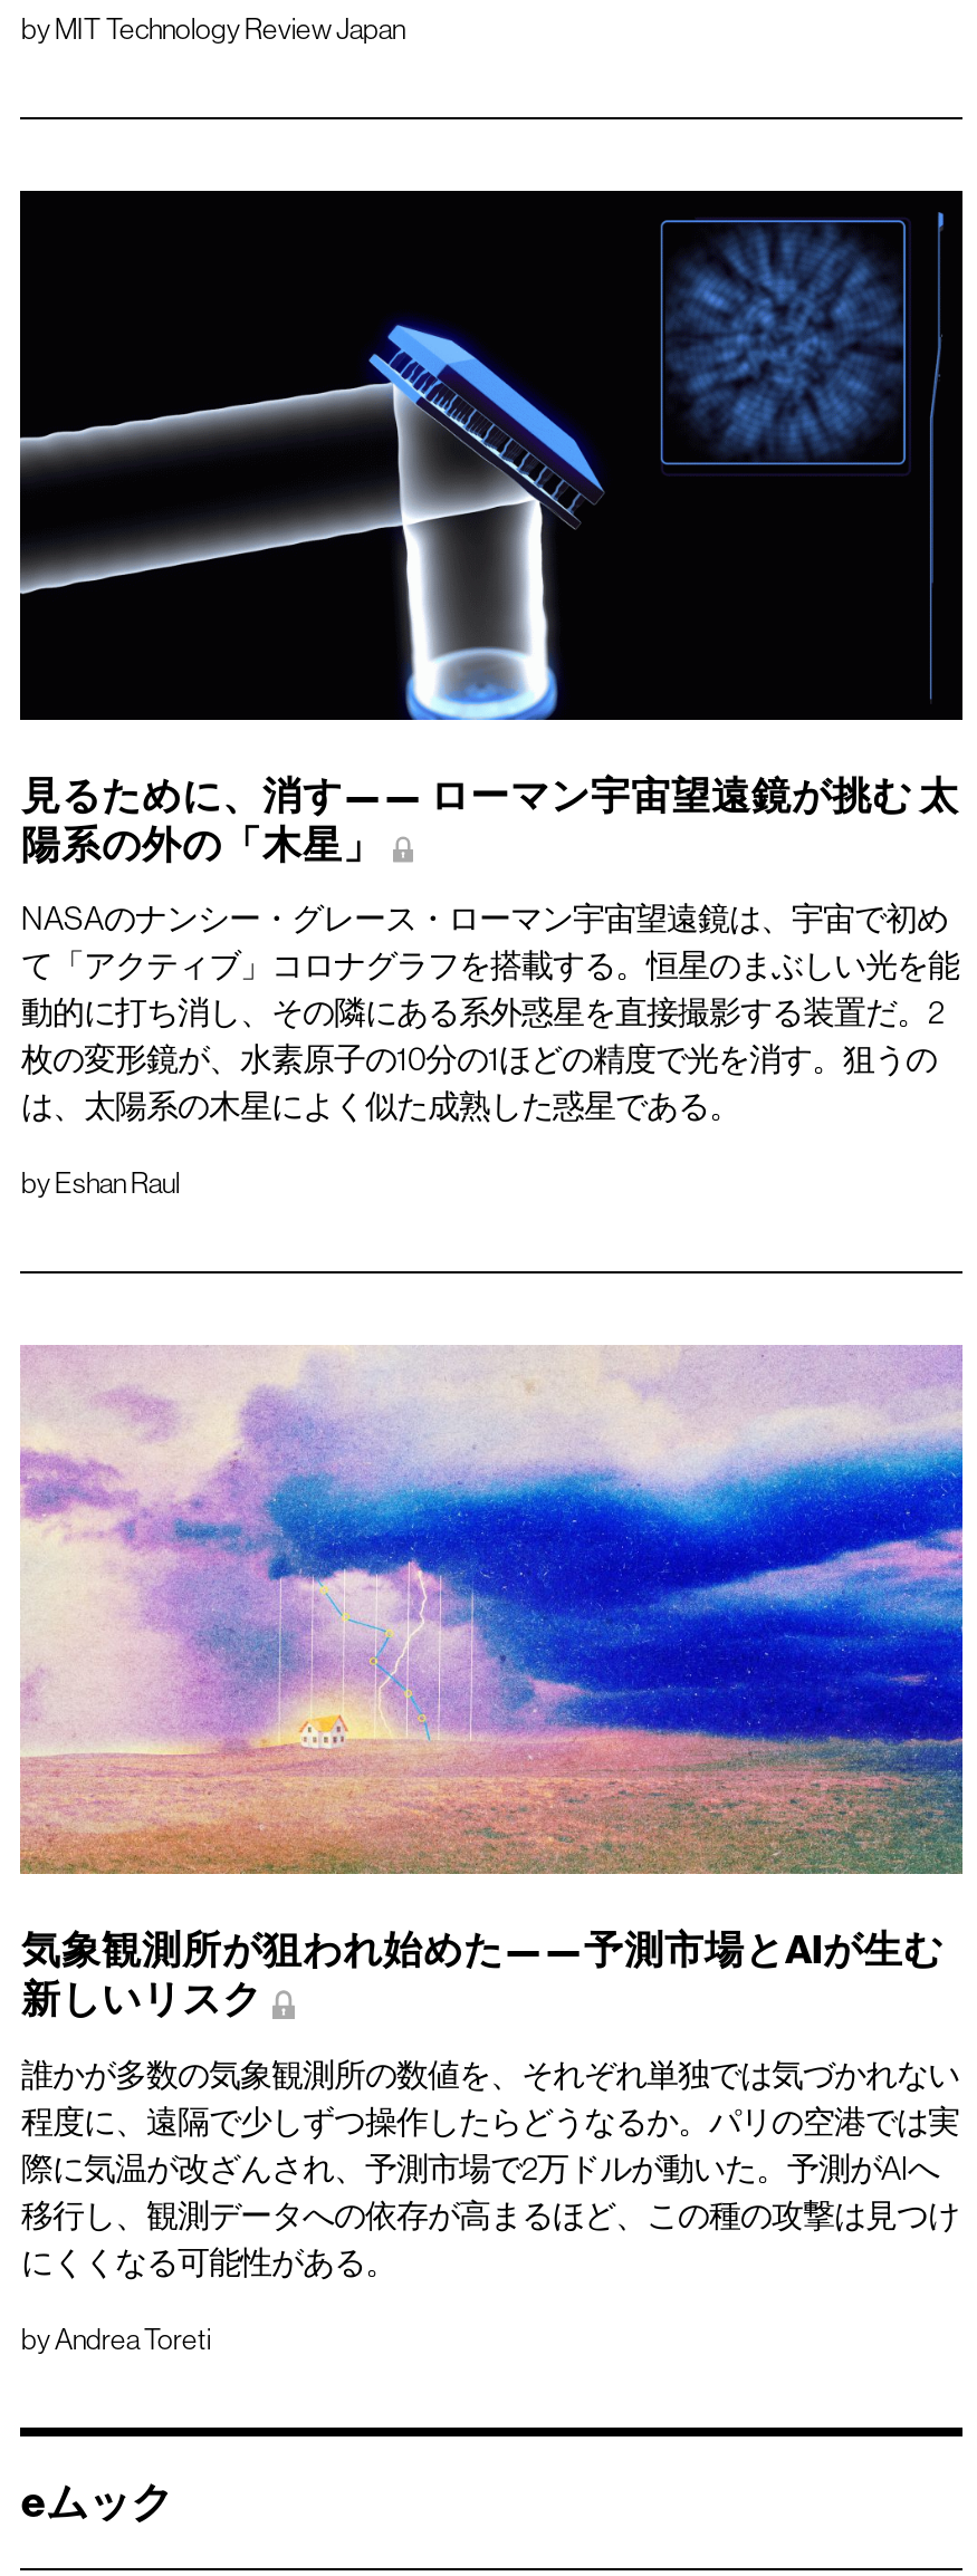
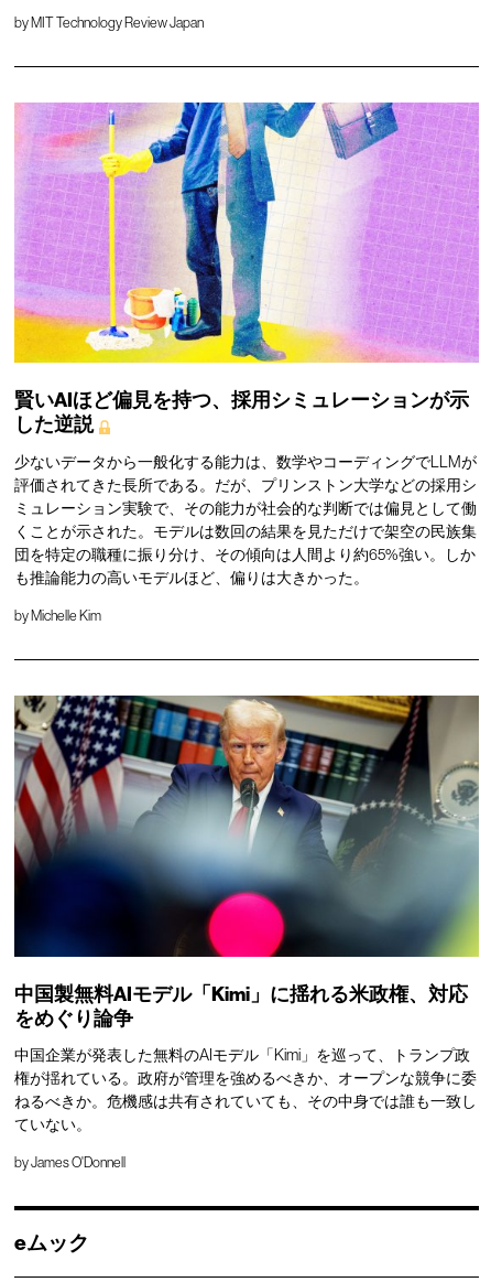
- [image]
- 見るために、消す——ローマン宇宙望遠鏡が挑む太
- 陽系の外の「木星」
+ [image]
+ 賢いAIほど偏見を持つ、採用シミュレーションが示
+ した逆説

- NASAのナンシー・グレース・ローマン宇宙望遠鏡は、宇宙で初め
- て「アクティブ」コロナグラフを搭載する。恒星のまぶしい光を能
- 動的に打ち消し、その隣にある系外惑星を直接撮影する装置だ。2
- 枚の変形鏡が、水素原子の10分の1ほどの精度で光を消す。狙うの
- は、太陽系の木星によく似た成熟した惑星である。
+ 少ないデータから一般化する能力は、数学やコーディングでLLMが
+ 評価されてきた長所である。だが、プリンストン大学などの採用シ
+ ミュレーション実験で、その能力が社会的な判断では偏見として働
+ くことが示された。モデルは数回の結果を見ただけで架空の民族集
+ 団を特定の職種に振り分け、その傾向は人間より約65%強い。しか
+ も推論能力の高いモデルほど、偏りは大きかった。

- byEshan Raul
+ byMichelle Kim

- [image]
- 気象観測所が狙われ始めた——予測市場とAIが生む
- 新しいリスク
+ [image]
+ 中国製無料AIモデル「Kimi」に揺れる米政権、対応
+ をめぐり論争

- 誰かが多数の気象観測所の数値を、それぞれ単独では気づかれない
- 程度に、遠隔で少しずつ操作したらどうなるか。パリの空港では実
- 際に気温が改ざんされ、予測市場で2万ドルが動いた。予測がAIへ
- 移行し、観測データへの依存が高まるほど、この種の攻撃は見つけ
- にくくなる可能性がある。
+ 中国企業が発表した無料のAIモデル「Kimi」を巡って、トランプ政
+ 権が揺れている。政府が管理を強めるべきか、オープンな競争に委
+ ねるべきか。危機感は共有されていても、その中身では誰も一致し
+ ていない。

- byAndrea Toreti
+ byJames O'Donnell
